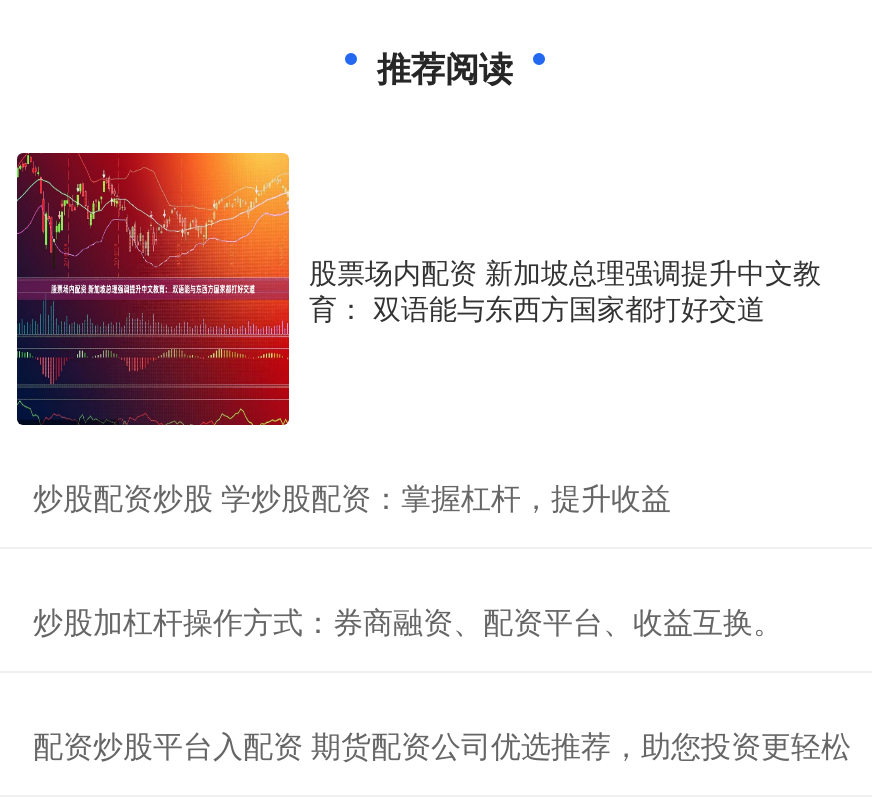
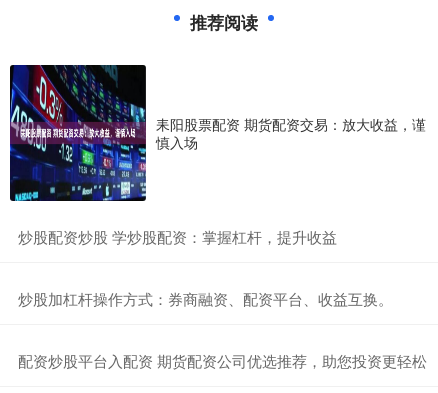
- [image]
- 股票场内配资 新加坡总理强调提升中文教
- 育： 双语能与东西方国家都打好交道
+ [image]
+ 耒阳股票配资 期货配资交易：放大收益，谨
+ 慎入场
